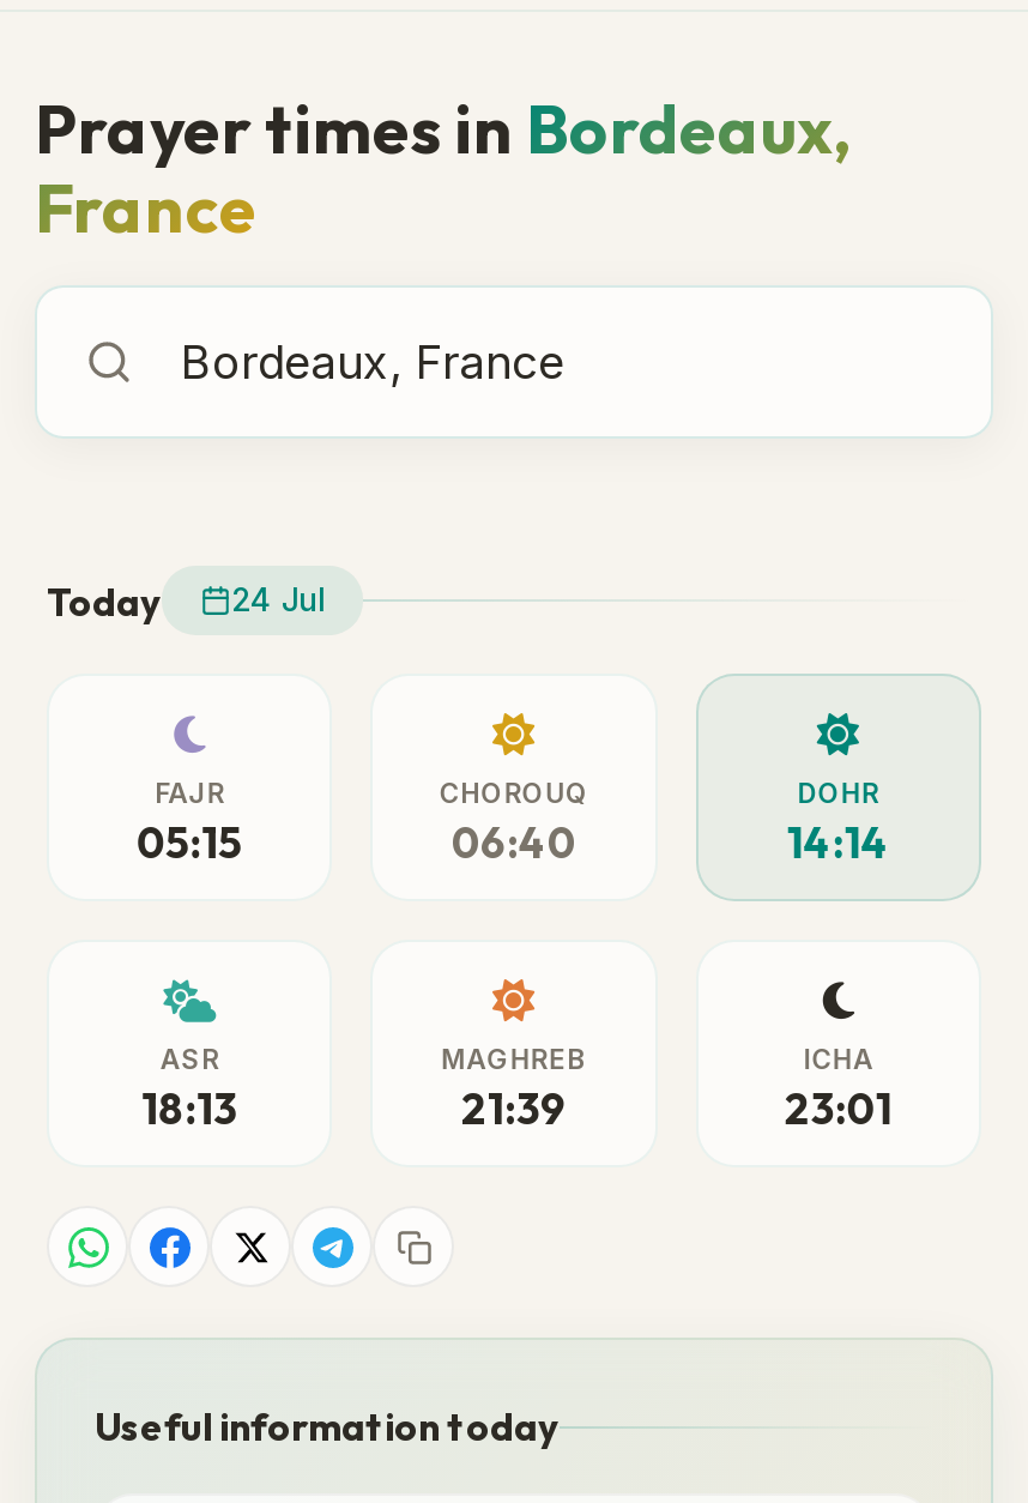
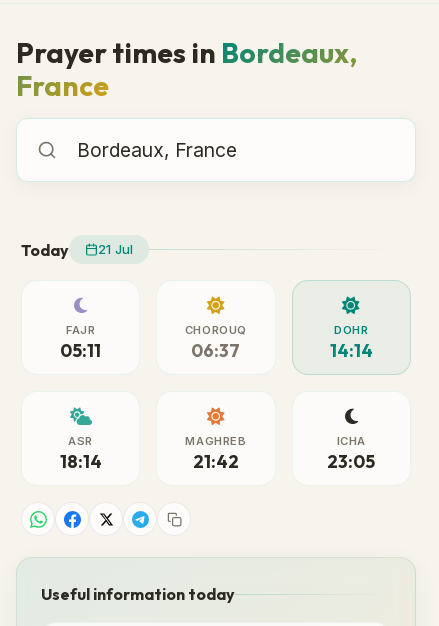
- Today 24 Jul
+ Today 21 Jul

- 05:15
+ 05:11

- 06:40
+ 06:37

- 18:13
+ 18:14

- 21:39
+ 21:42

- 23:01
+ 23:05
